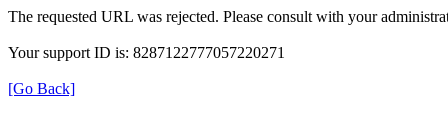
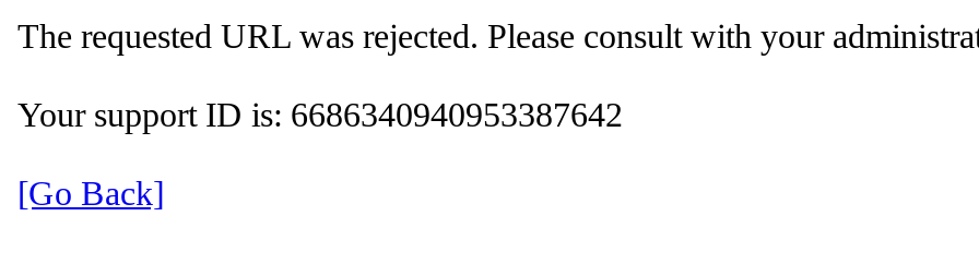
- Your support ID is: 8287122777057220271
+ Your support ID is: 6686340940953387642
